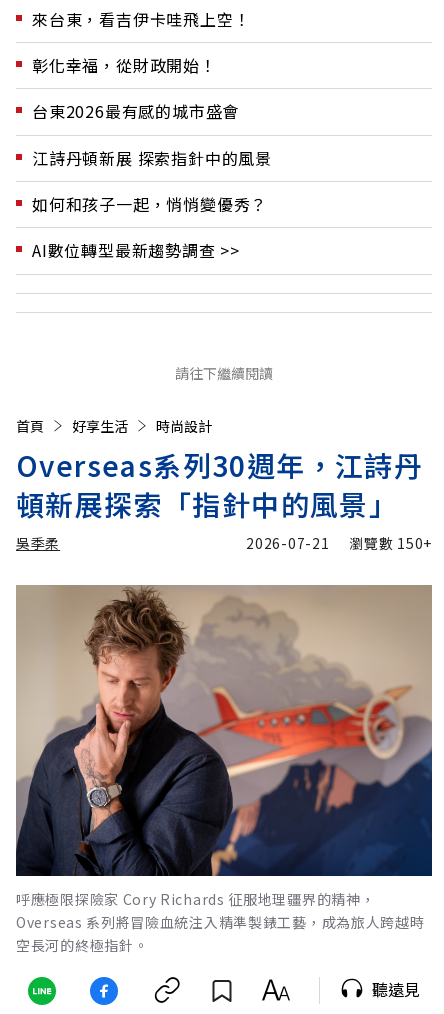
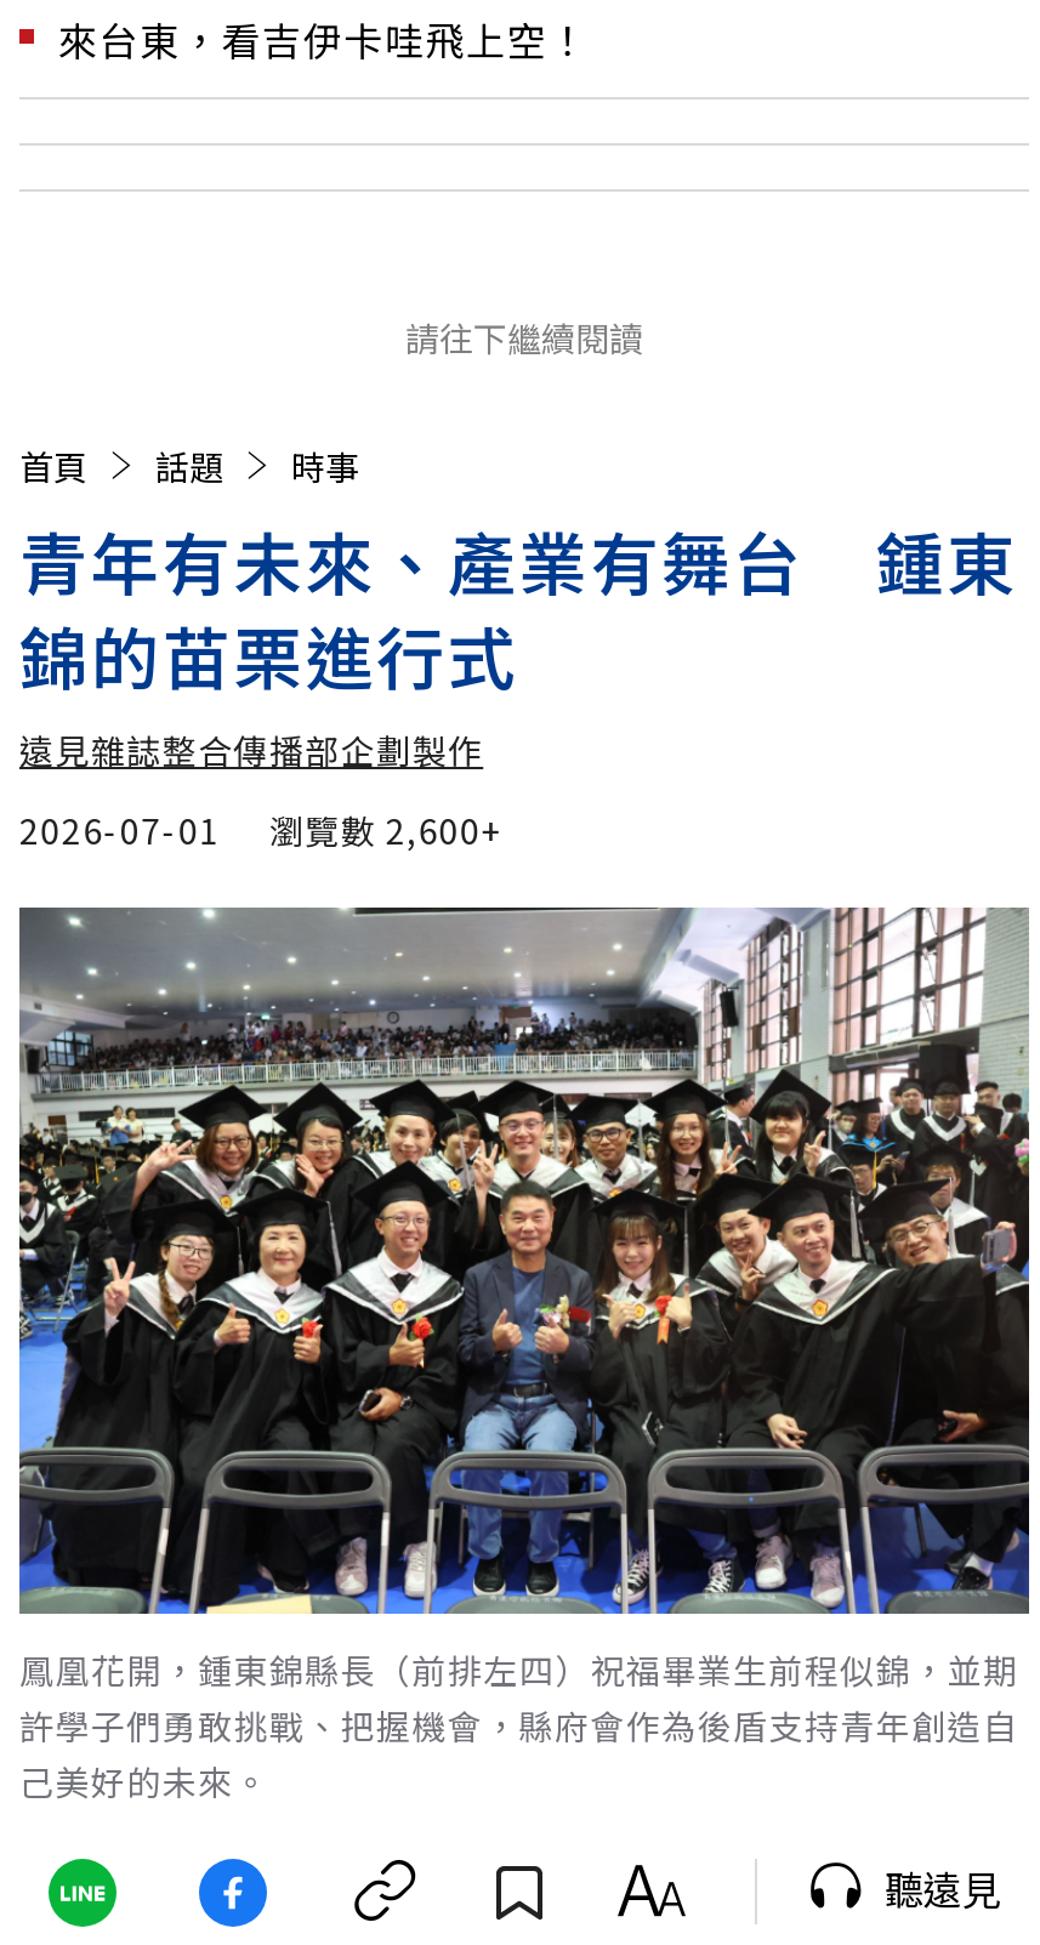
- 彰化幸福，從財政開始！
- 台東2026最有感的城市盛會
- 江詩丹頓新展 探索指針中的風景
- 如何和孩子一起，悄悄變優秀？
- AI數位轉型最新趨勢調查 >>

moved up: 請往下繼續閱讀 | 首頁

- 好享生活
- 時尚設計
- Overseas系列30週年，江詩丹
- 頓新展探索「指針中的風景」
- 吳季柔
- 2026-07-21
- 瀏覽數150+
+ 話題
+ 時事
+ 青年有未來、產業有舞台 鍾東
+ 錦的苗栗進行式
+ 遠見雜誌整合傳播部企劃製作
+ 2026-07-01
+ 瀏覽數2,600+

- [image]
- 呼應極限探險家 Cory Richards 征服地理疆界的精神，
- Overseas 系列將冒險血統注入精準製錶工藝，成為旅人跨越時
- 空長河的終極指針。
+ [image]
+ 鳳凰花開，鍾東錦縣長（前排左四）祝福畢業生前程似錦，並期
+ 許學子們勇敢挑戰、把握機會，縣府會作為後盾支持青年創造自
+ 己美好的未來。
